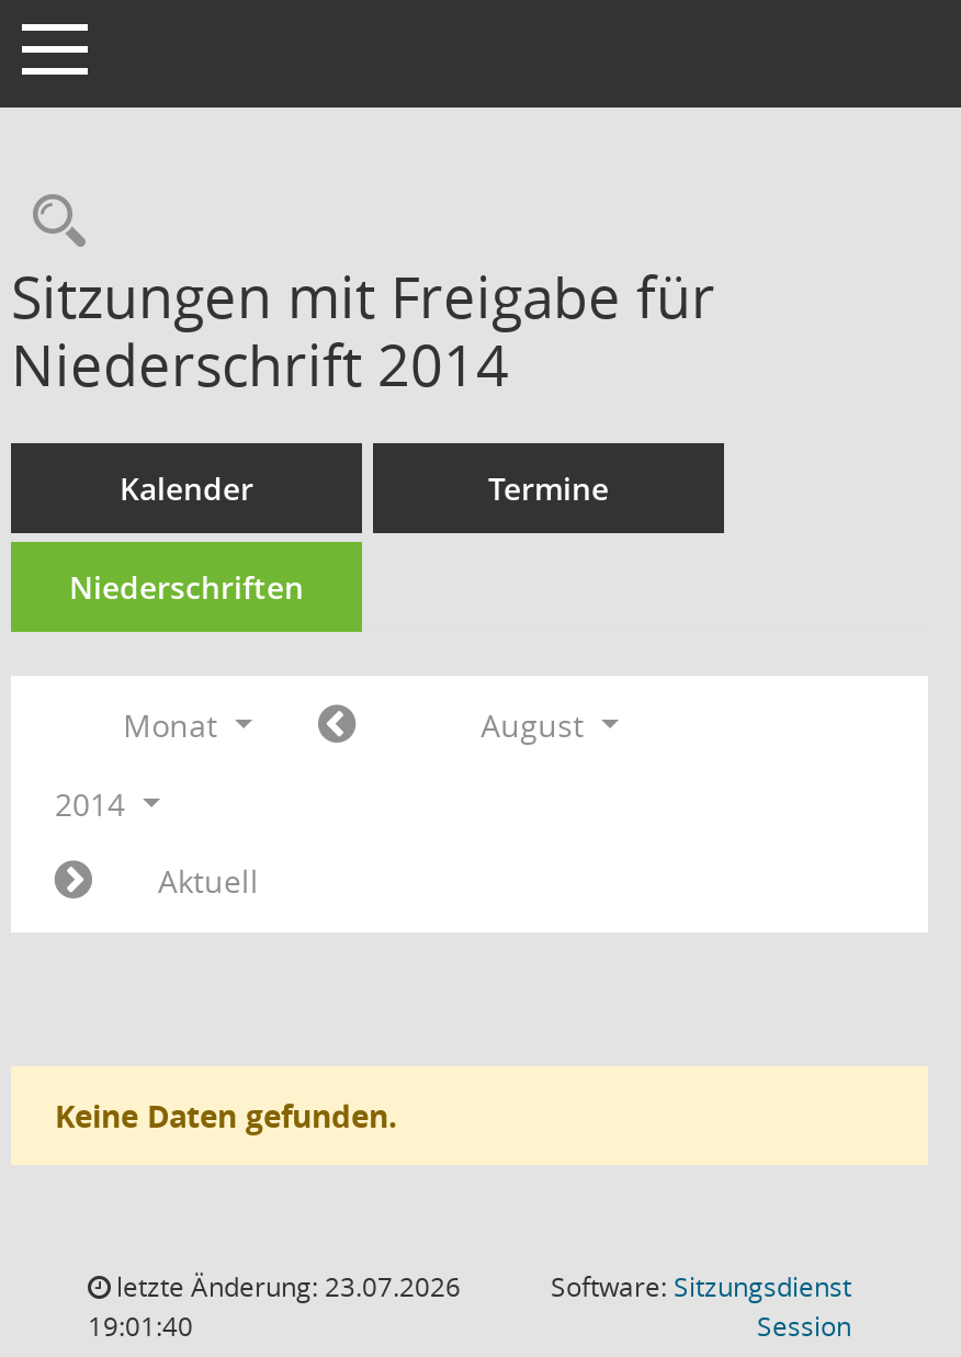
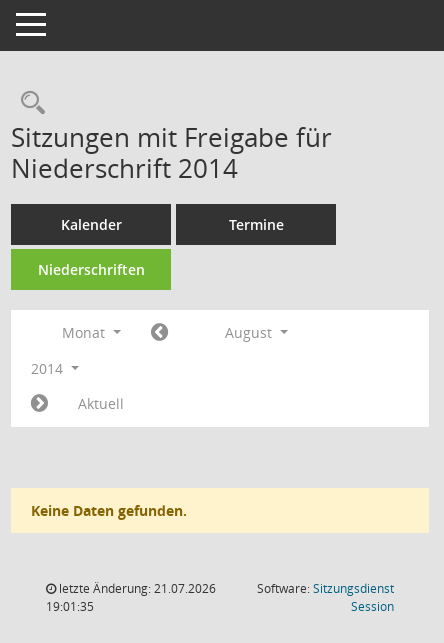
- letzte Änderung: 23.07.2026
+ letzte Änderung: 21.07.2026

- 19:01:40
+ 19:01:35
